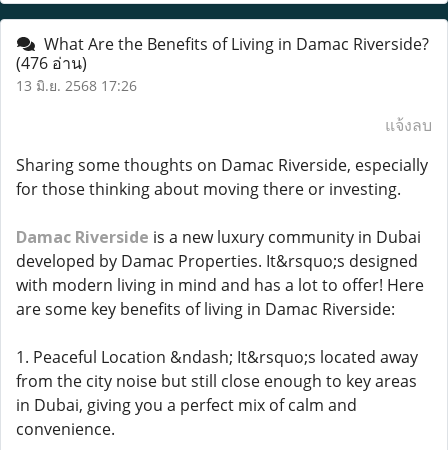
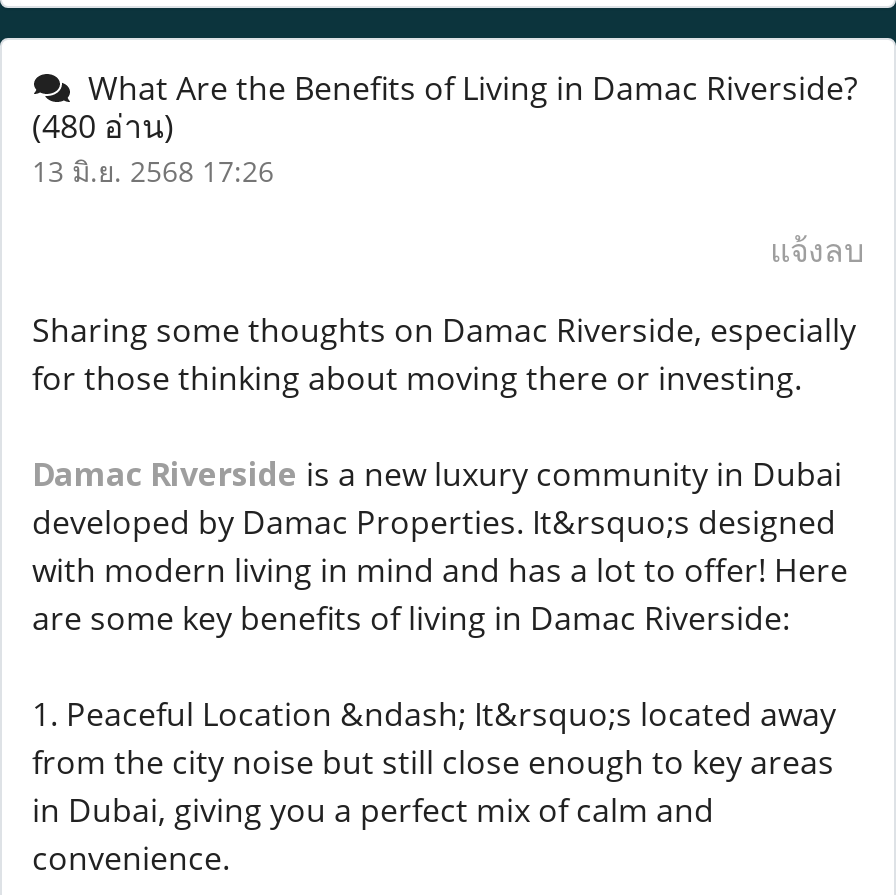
- (476 อ่าน)
+ (480 อ่าน)
